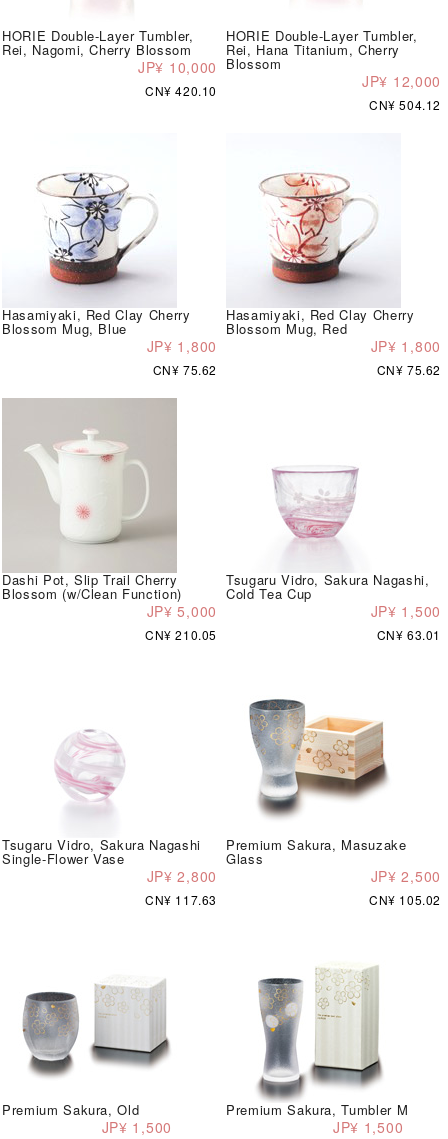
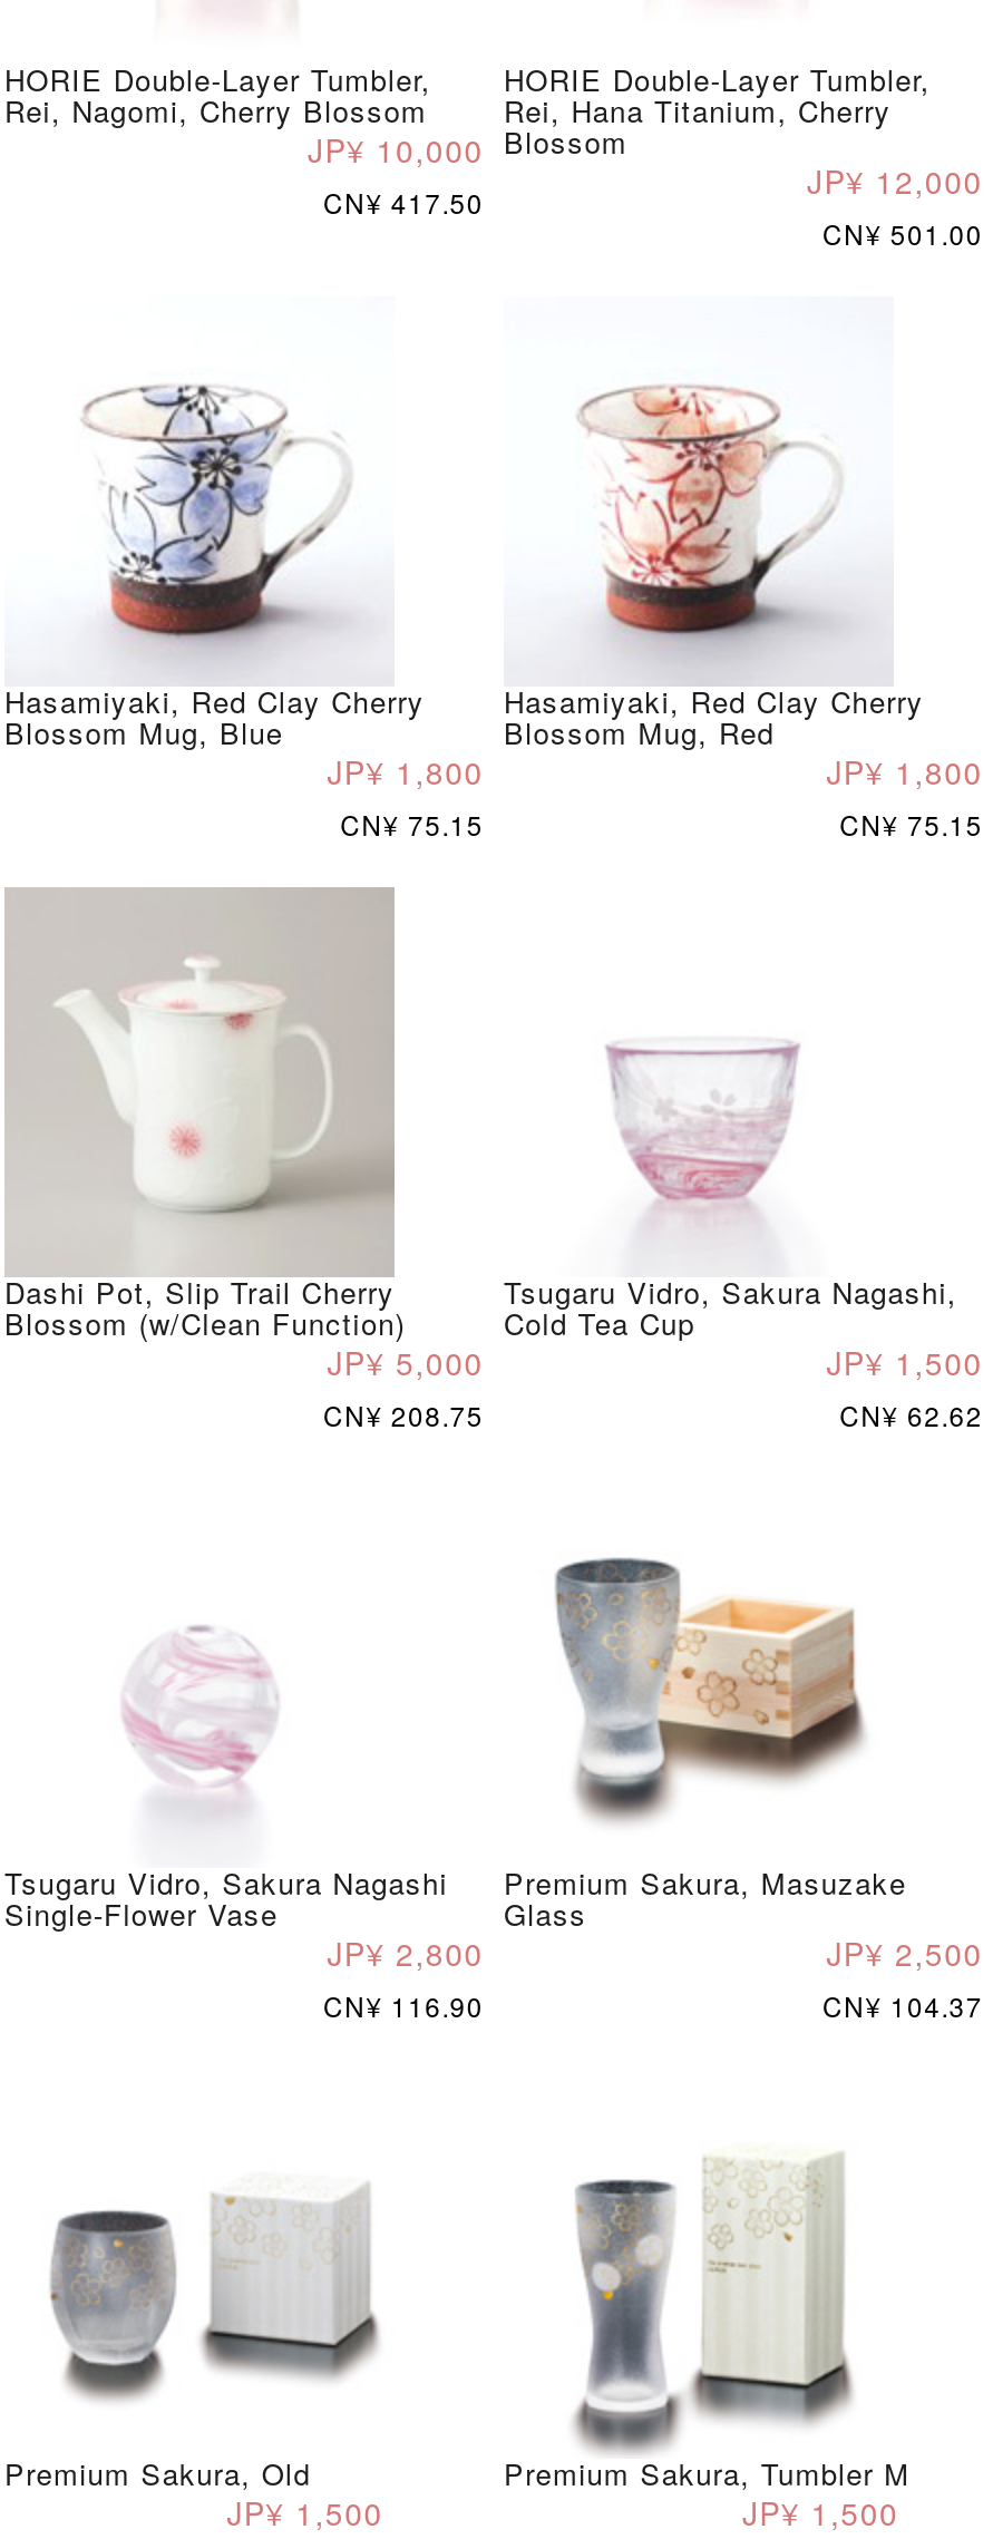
- CN¥ 420.10
+ CN¥ 417.50

- CN¥ 504.12
+ CN¥ 501.00

- CN¥ 75.62
+ CN¥ 75.15

- CN¥ 75.62
+ CN¥ 75.15

- CN¥ 210.05
+ CN¥ 208.75

- CN¥ 63.01
+ CN¥ 62.62

- CN¥ 117.63
+ CN¥ 116.90

- CN¥ 105.02
+ CN¥ 104.37
